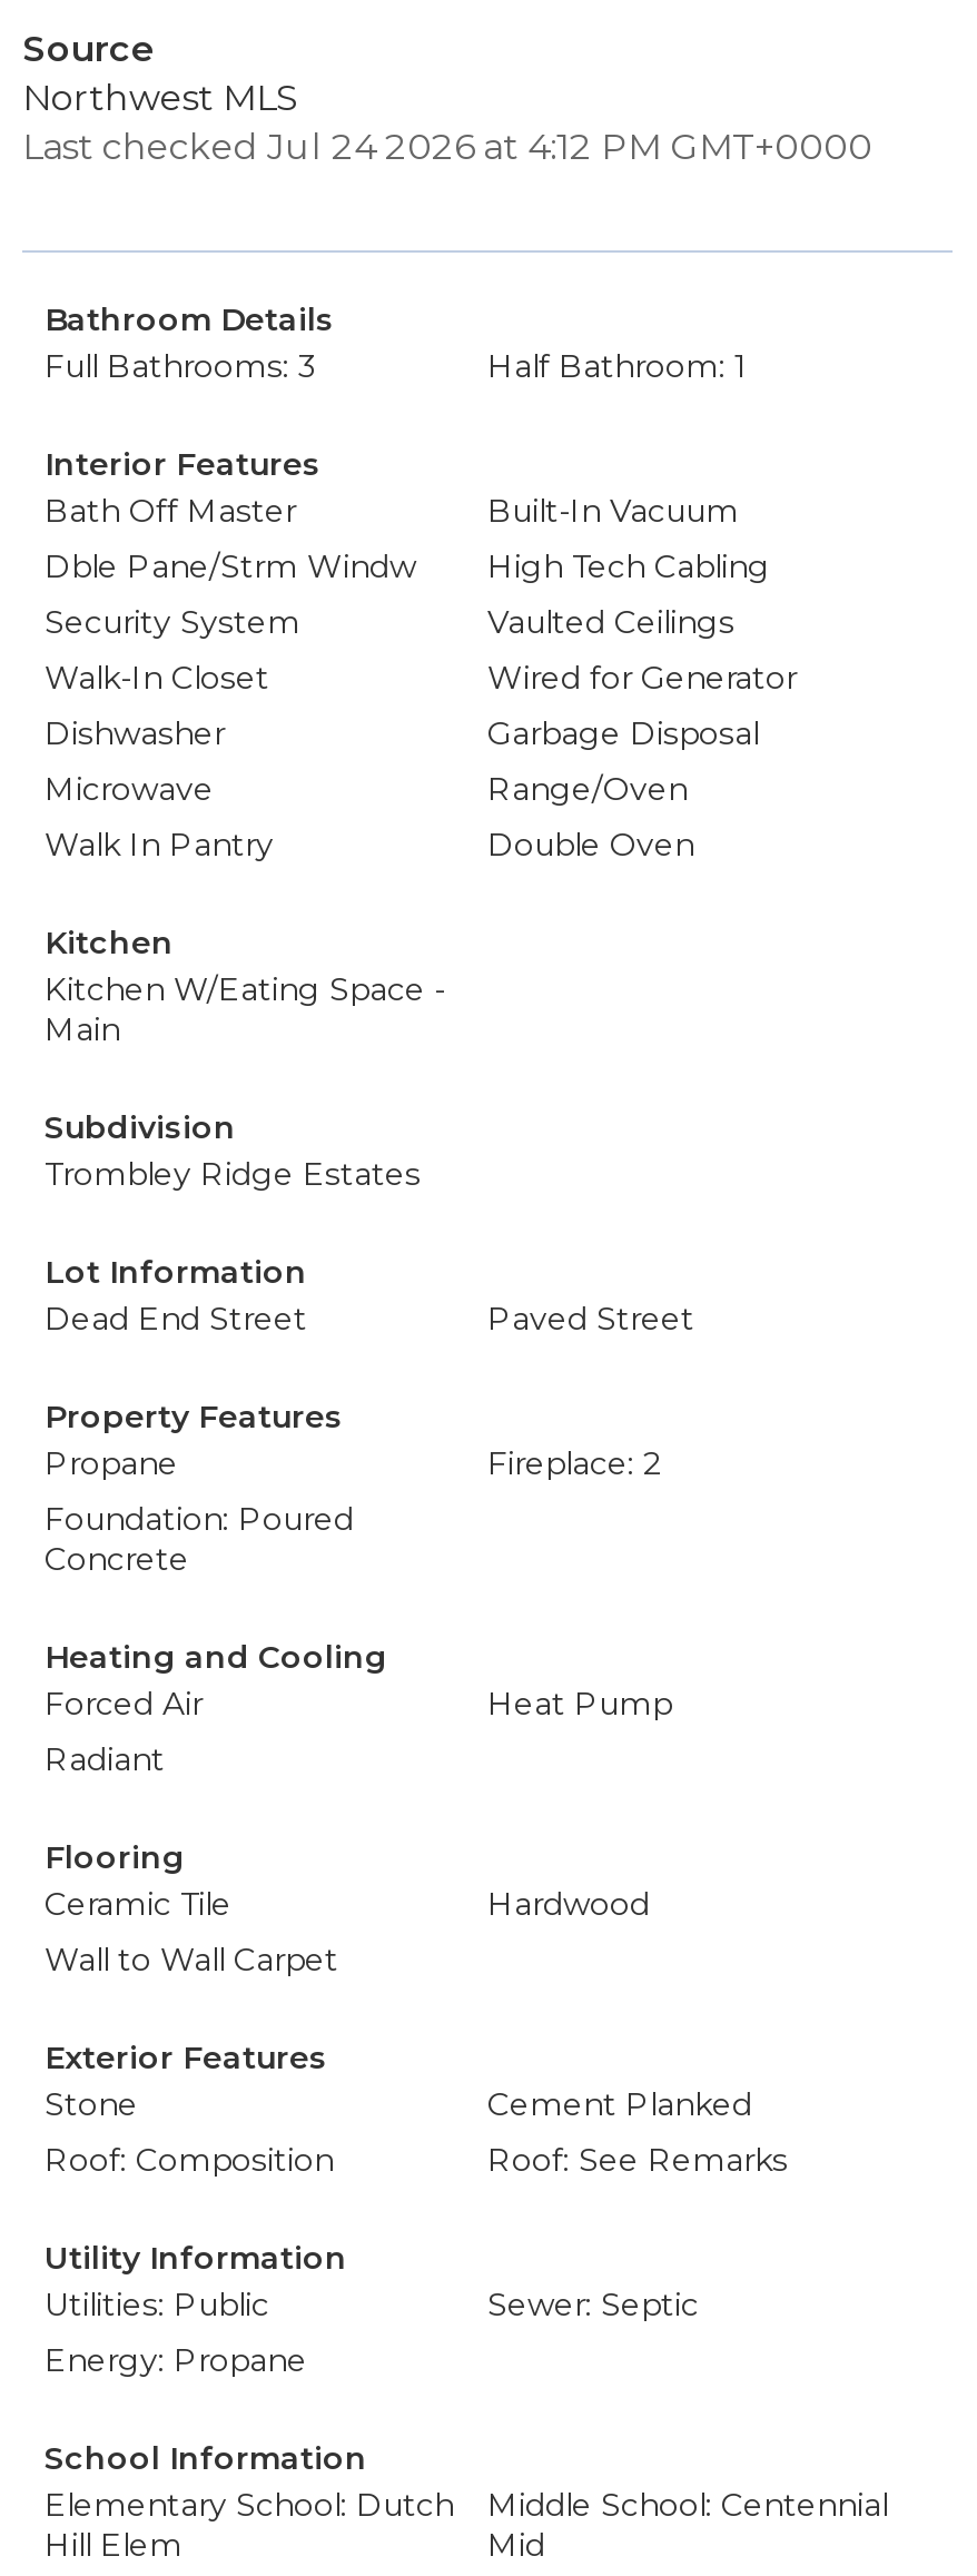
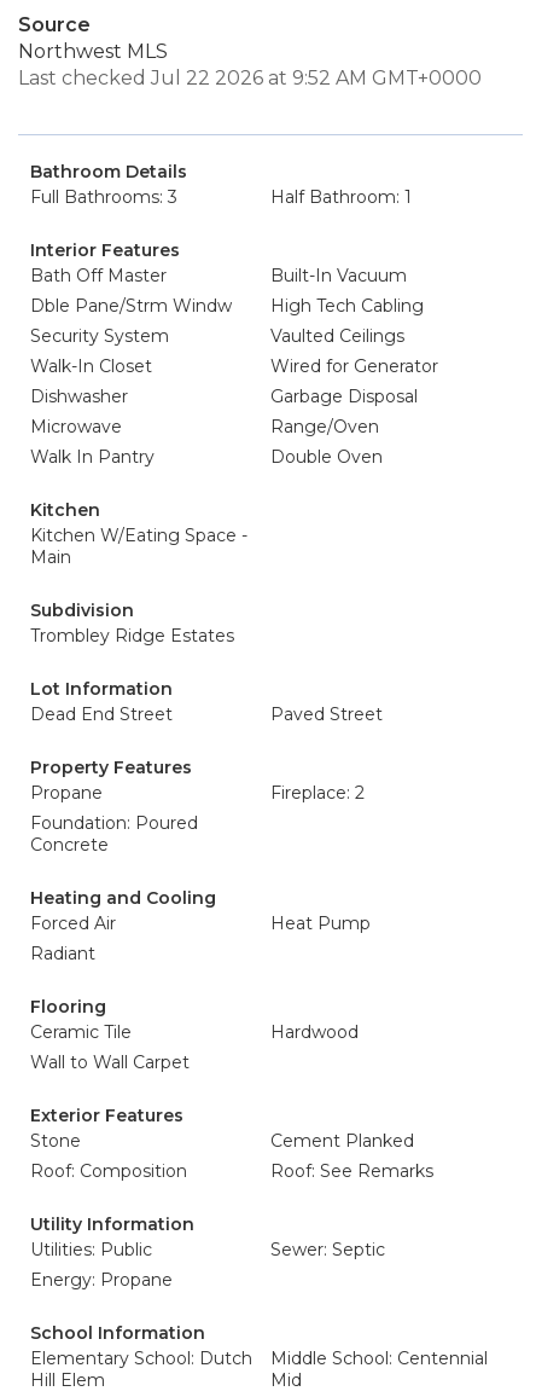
- Last checked Jul 24 2026 at 4:12 PM GMT+0000
+ Last checked Jul 22 2026 at 9:52 AM GMT+0000
